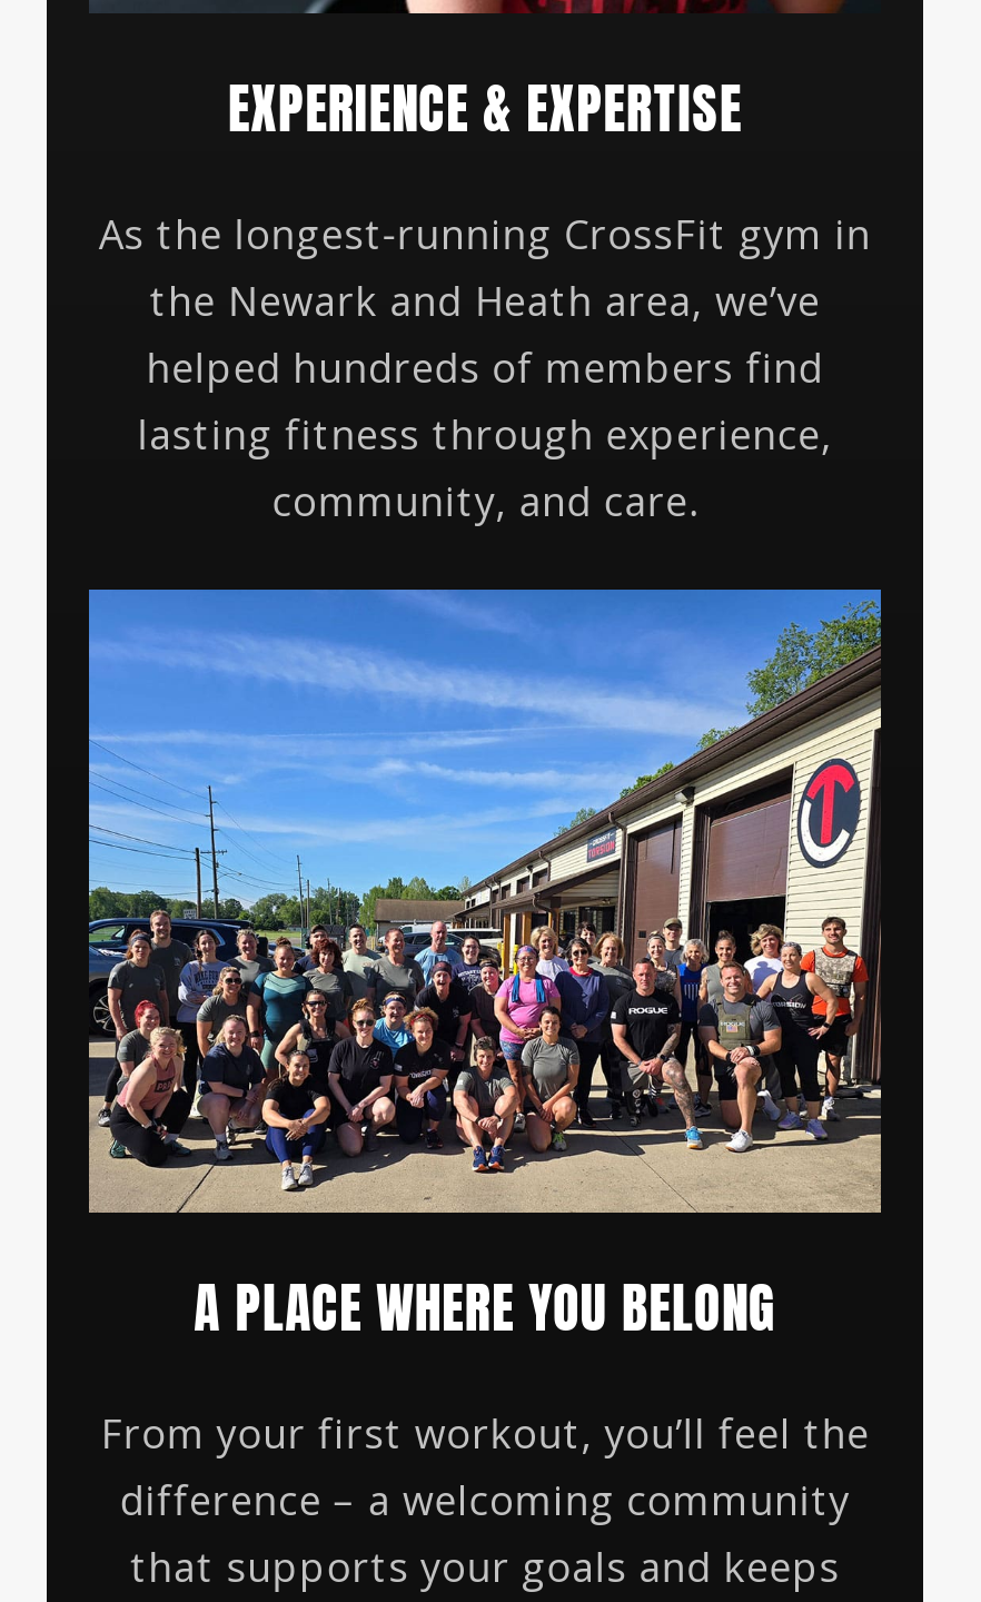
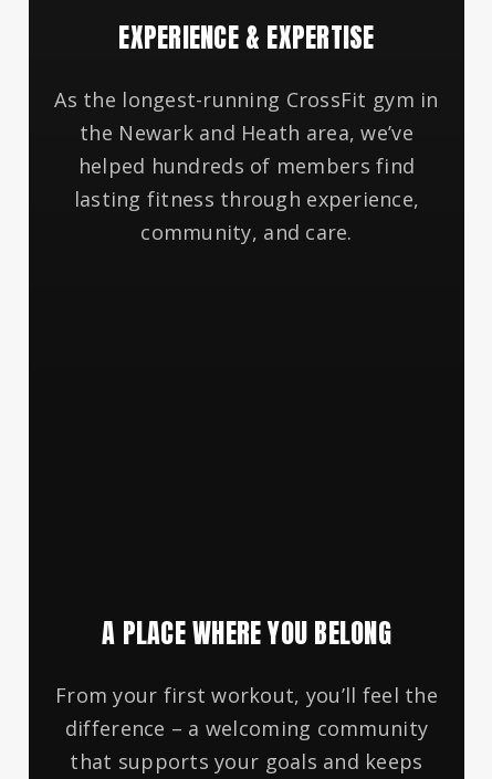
- [image]
